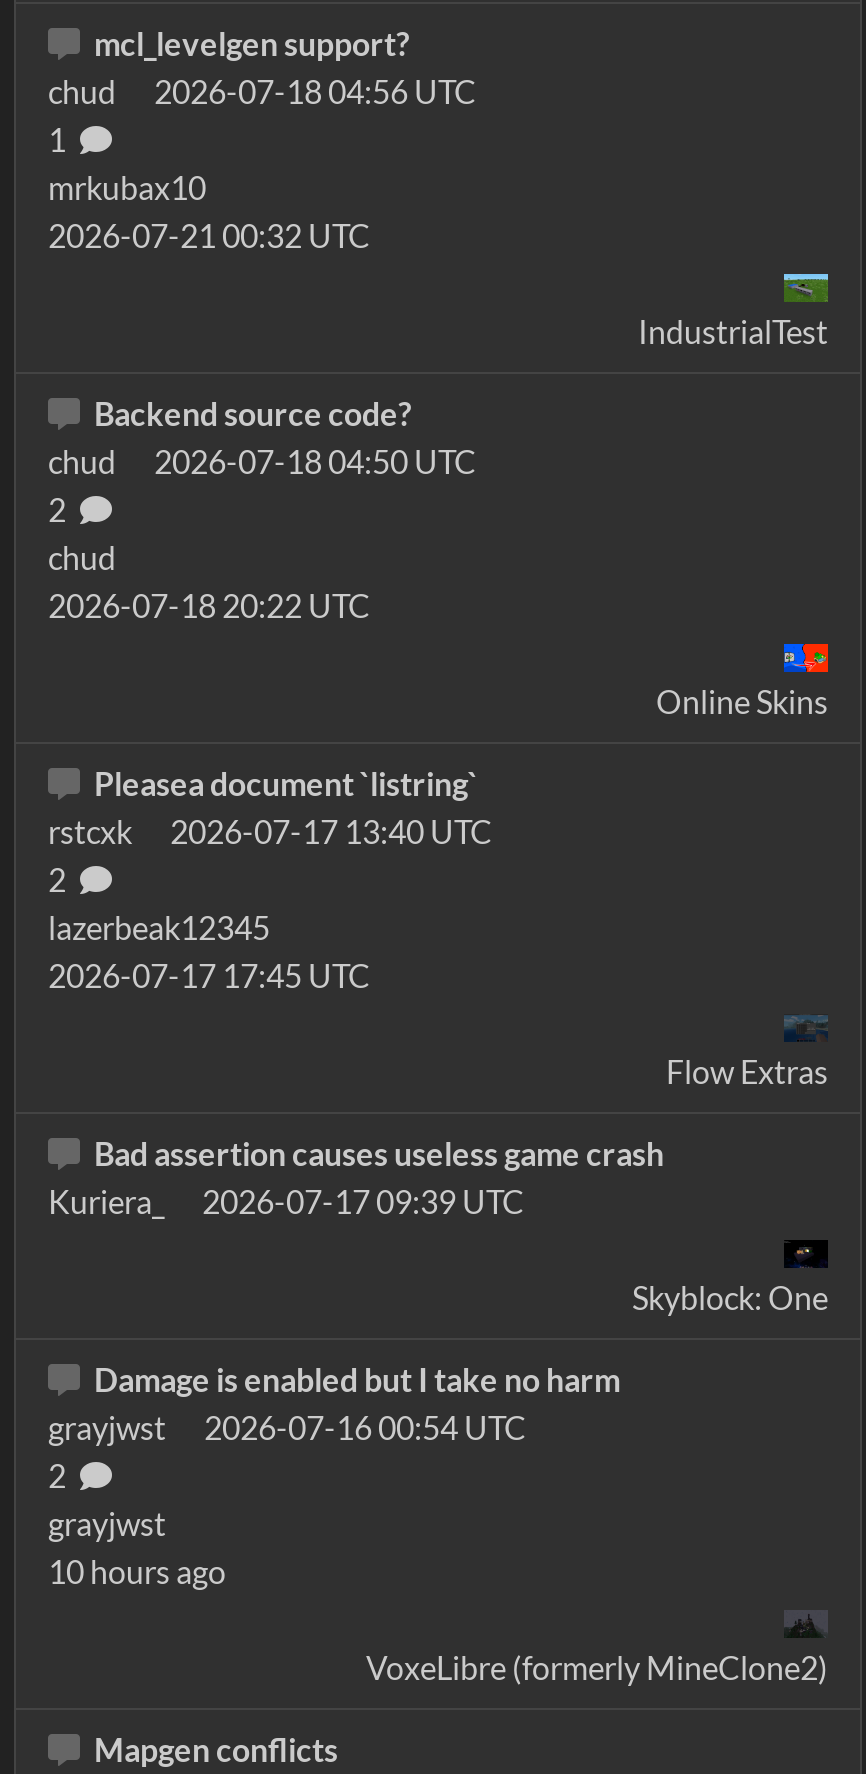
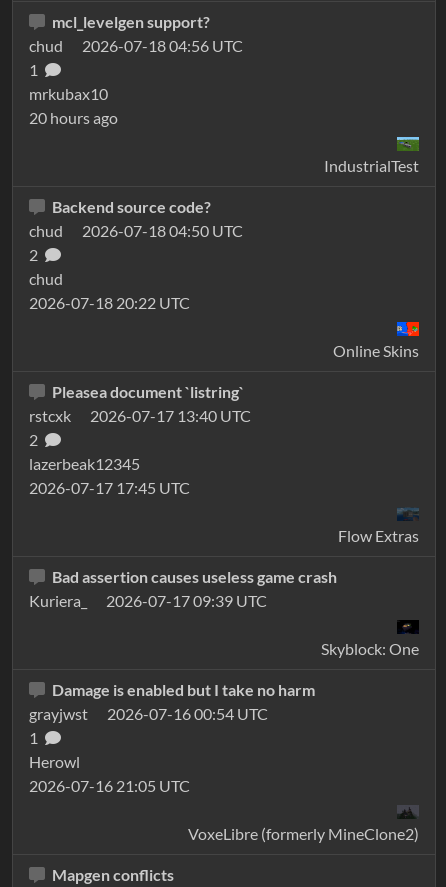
- 2026-07-21 00:32 UTC
+ 20 hours ago

- 2
- grayjwst
- 10 hours ago
+ 1
+ Herowl
+ 2026-07-16 21:05 UTC
